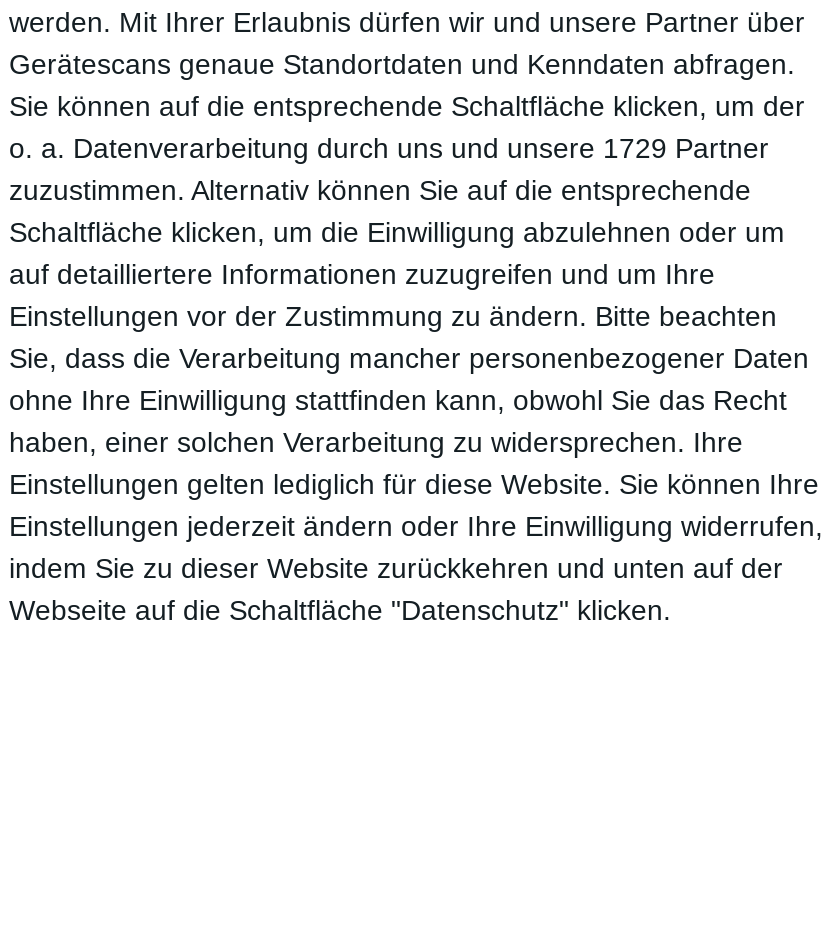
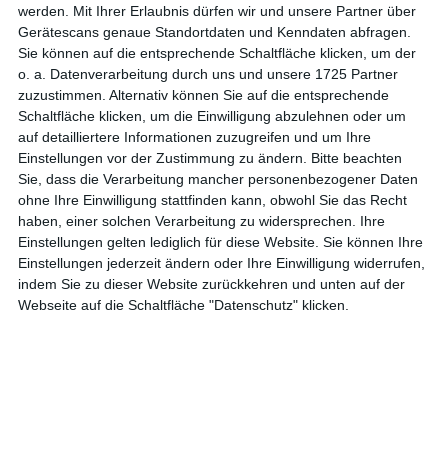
- o. a. Datenverarbeitung durch uns und unsere 1729 Partner
+ o. a. Datenverarbeitung durch uns und unsere 1725 Partner
